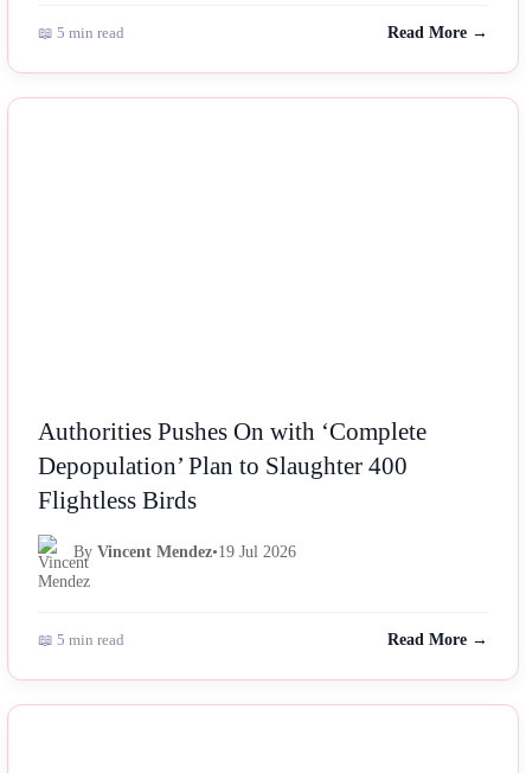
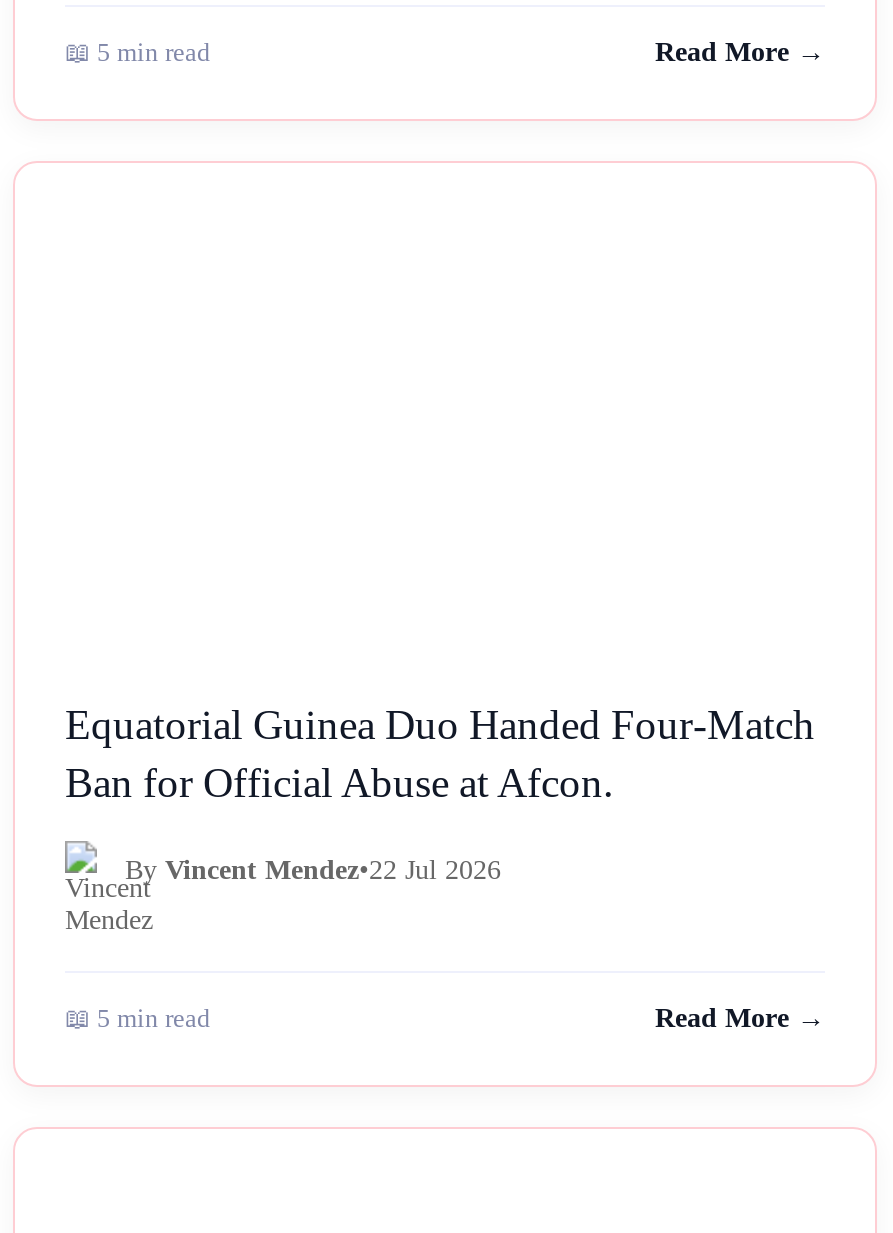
- Authorities Pushes On with ‘Complete
- Depopulation’ Plan to Slaughter 400
- Flightless Birds
+ Equatorial Guinea Duo Handed Four-Match
+ Ban for Official Abuse at Afcon.

- By Vincent Mendez•19 Jul 2026
+ By Vincent Mendez•22 Jul 2026
